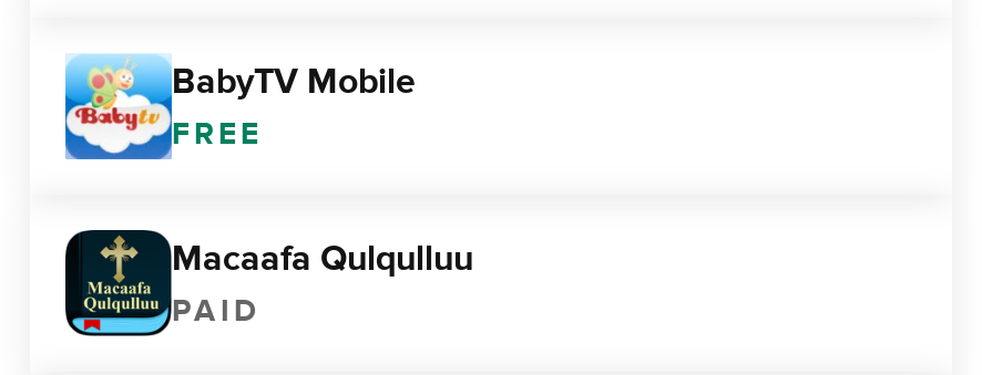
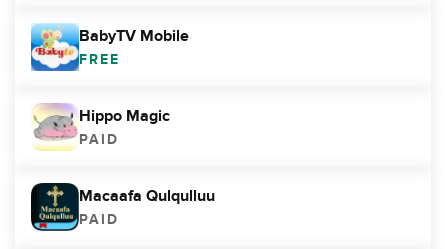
+ [image]
+ Hippo Magic
+ PAID
